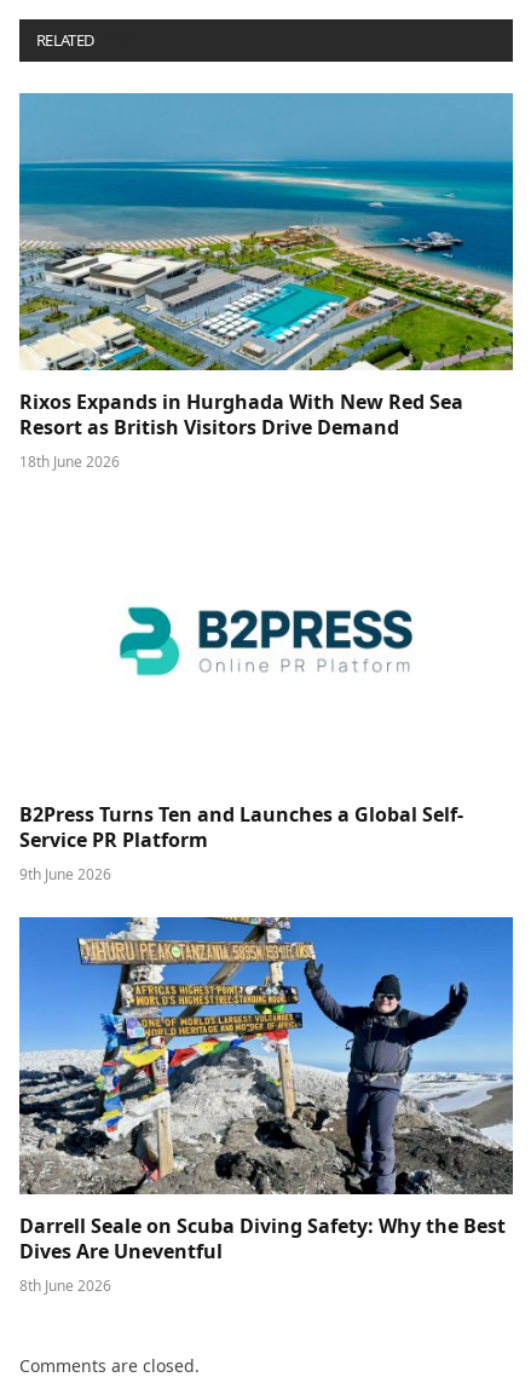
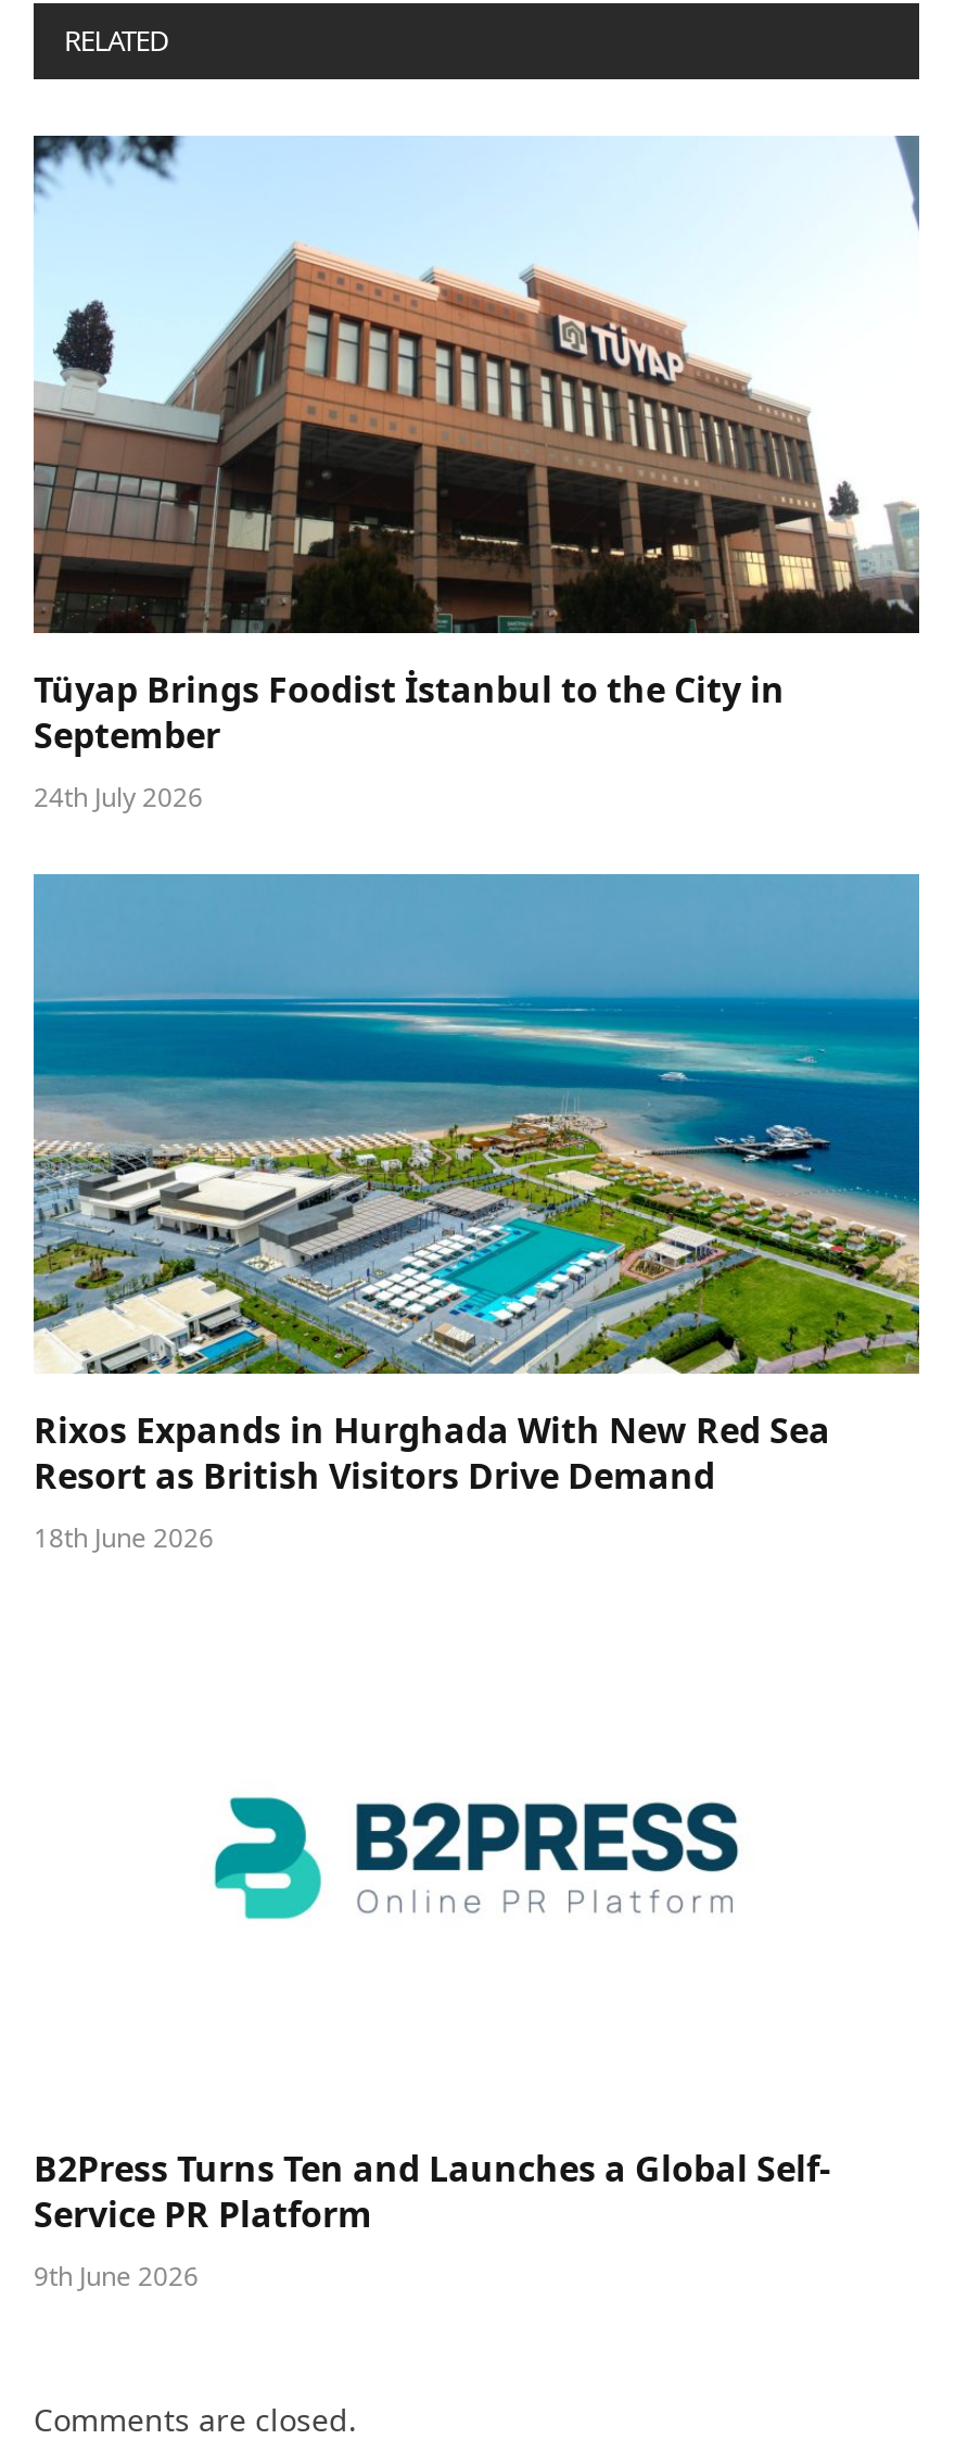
+ [image]
+ Tüyap Brings Foodist İstanbul to the City in
+ September
+ 24th July 2026

moved down: [image] | Rixos Expands in Hurghada With New Red Sea | Resort as British Visitors Drive Demand | 18th June 2026 | B2Press Turns Ten and Launches a Global Self- | Service PR Platform | 9th June 2026

- [image]
- Darrell Seale on Scuba Diving Safety: Why the Best
- Dives Are Uneventful
- 8th June 2026
